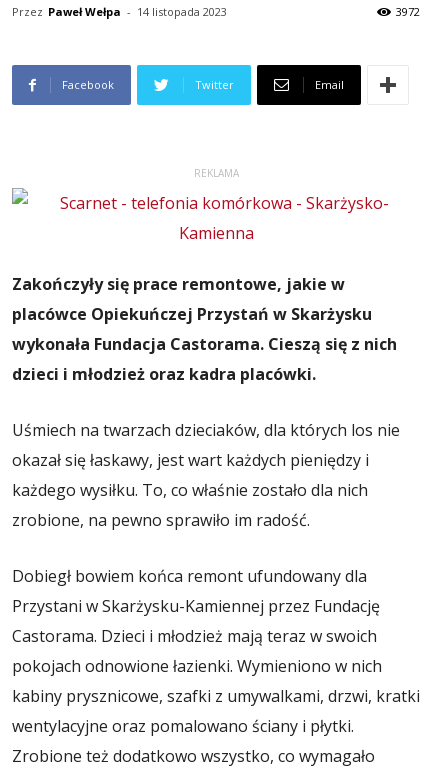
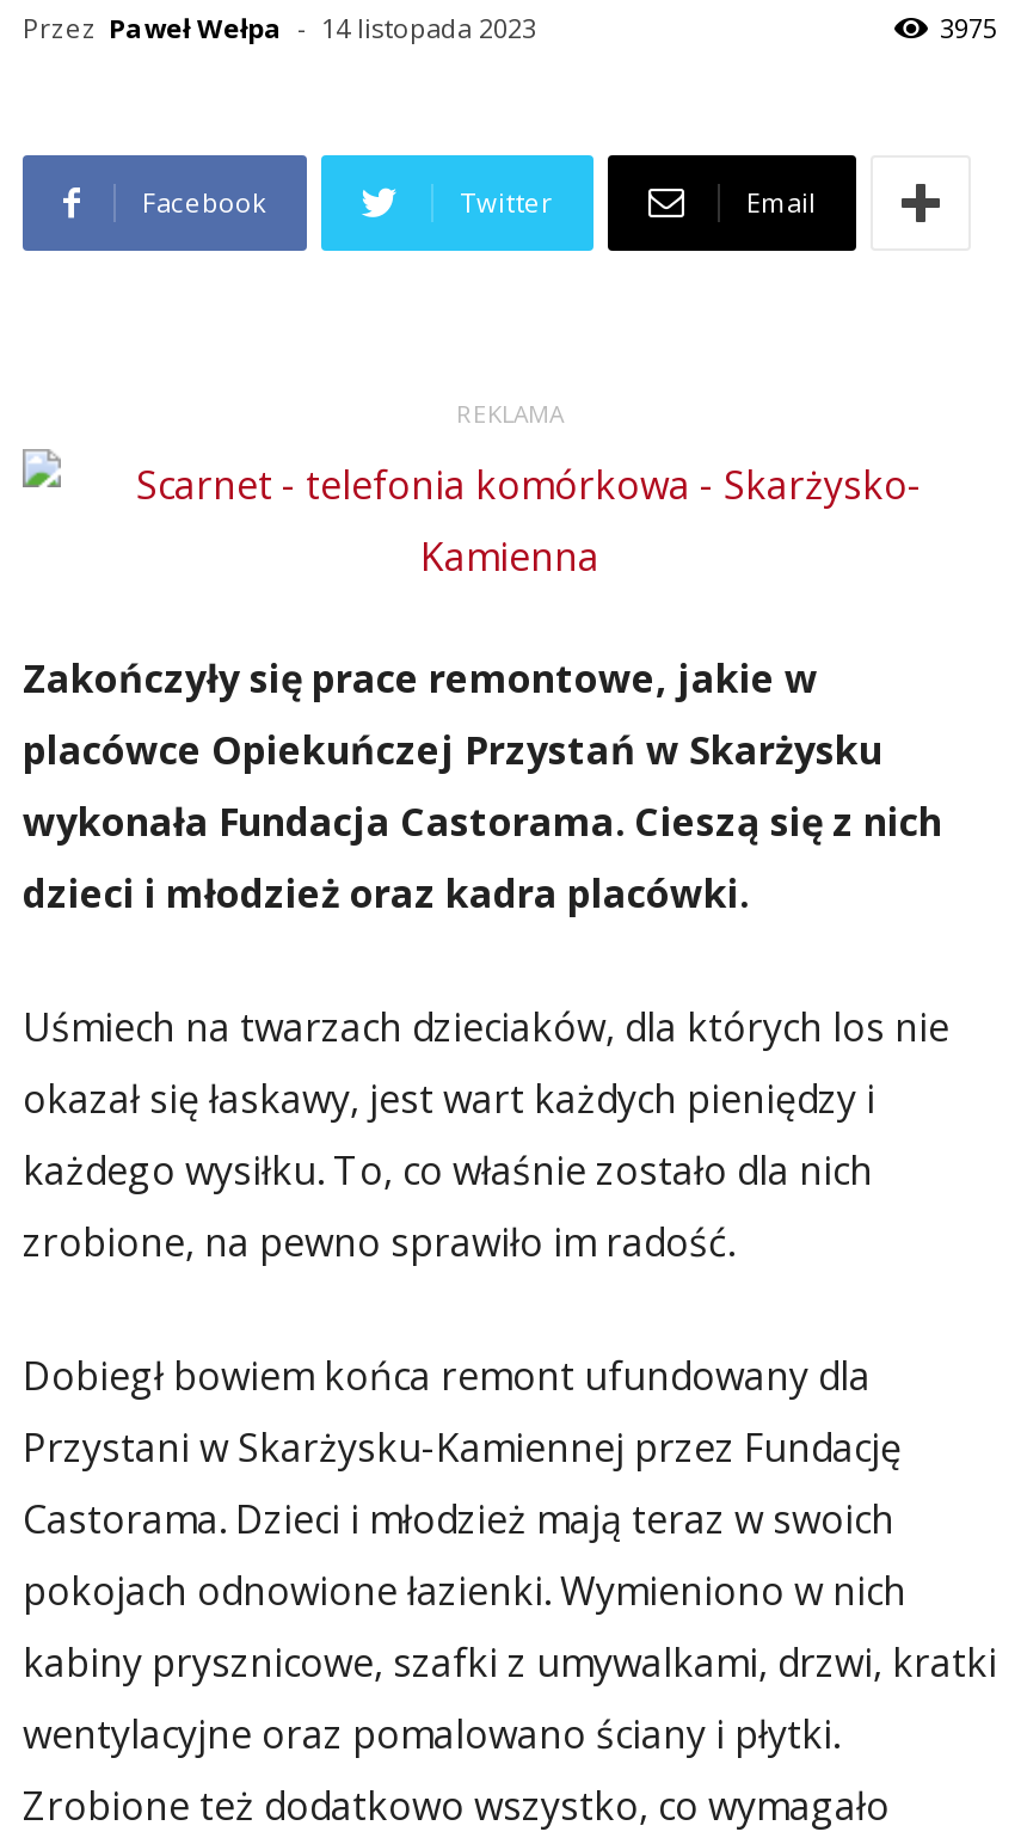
- 3972
+ 3975
